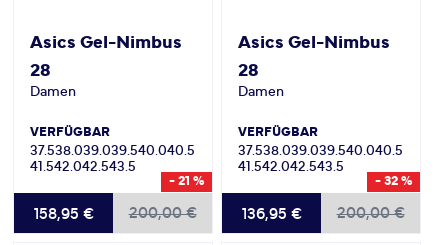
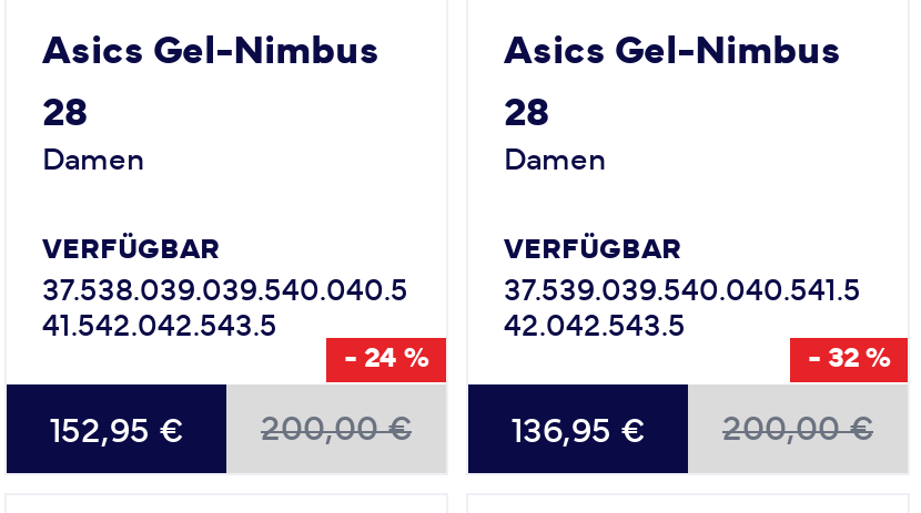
- 37.538.039.039.540.040.5
- 41.542.042.543.5
+ 37.539.039.540.040.541.5
+ 42.042.543.5

- - 21 %
+ - 24 %

- 158,95 €
+ 152,95 €
